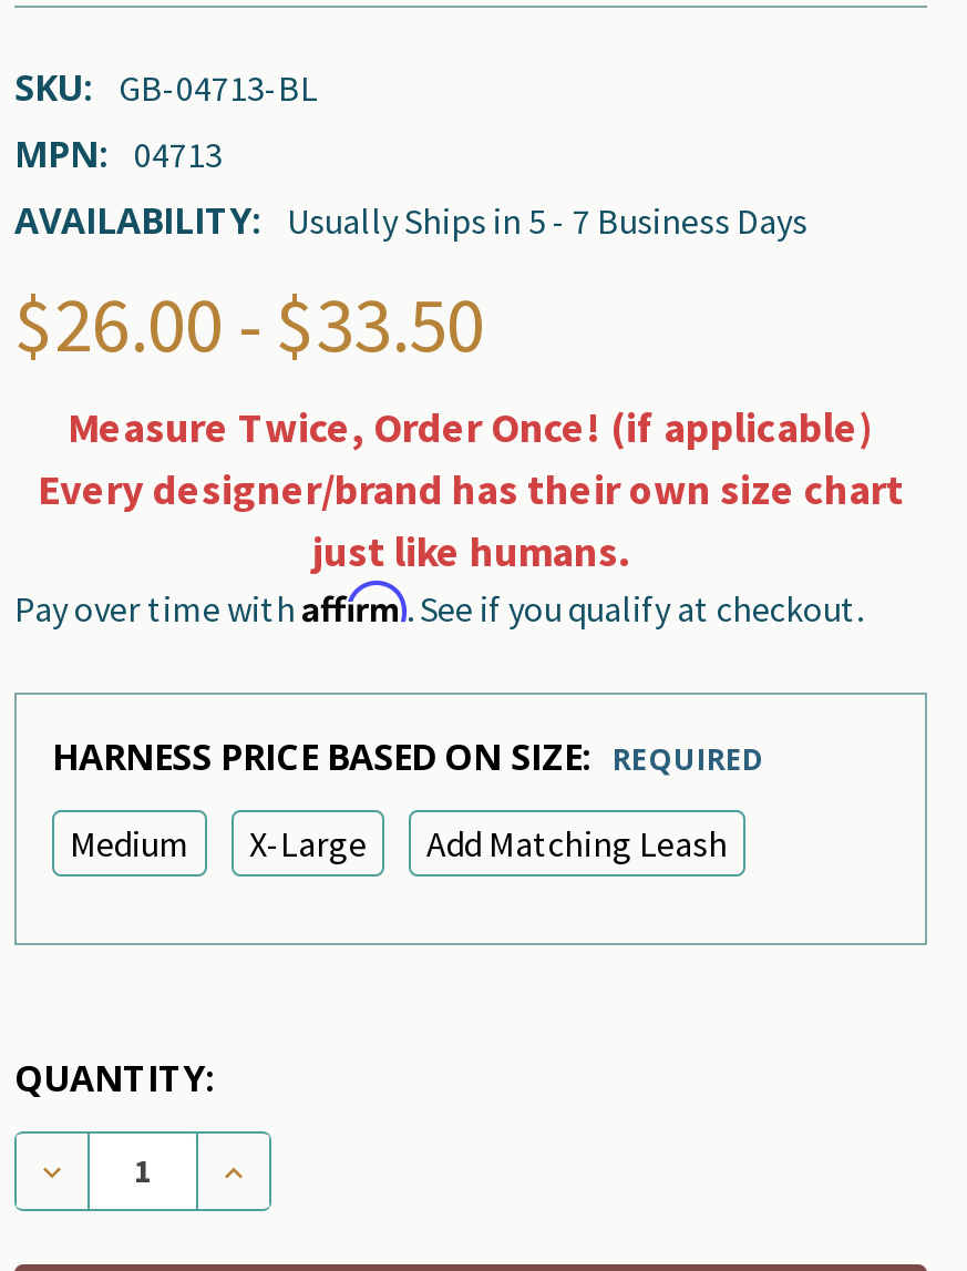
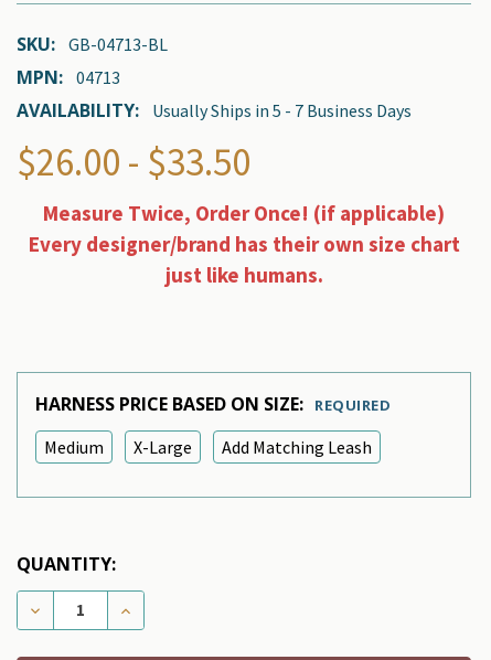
- Pay over time with Affirm. See if you qualify at checkout.
